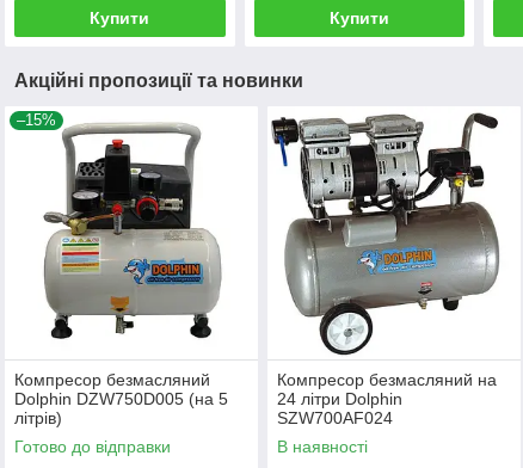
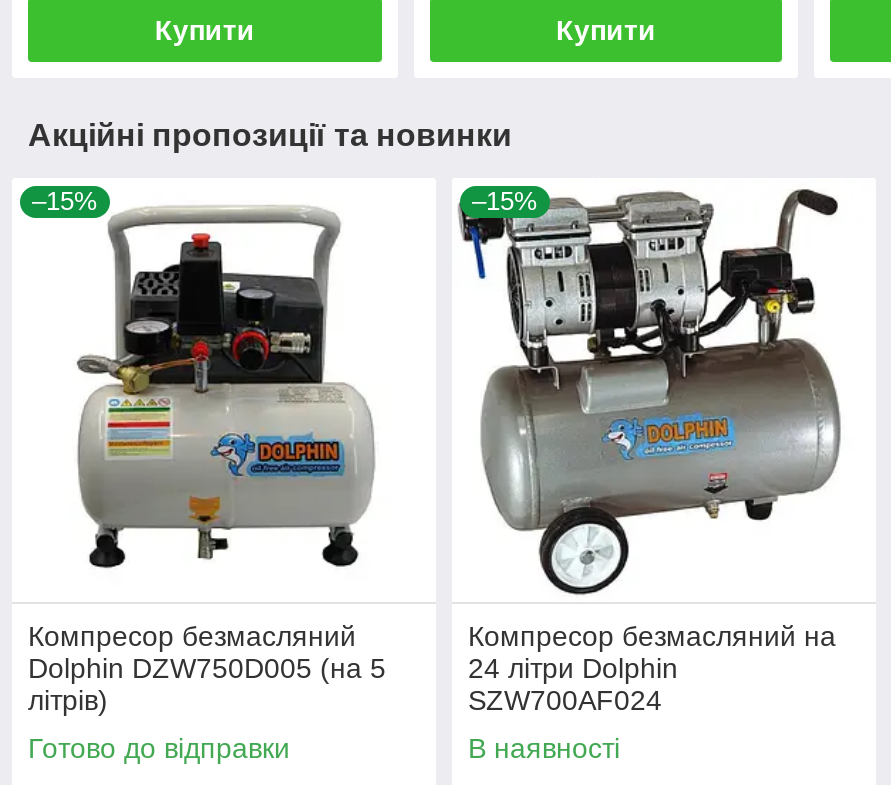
+ –15%
